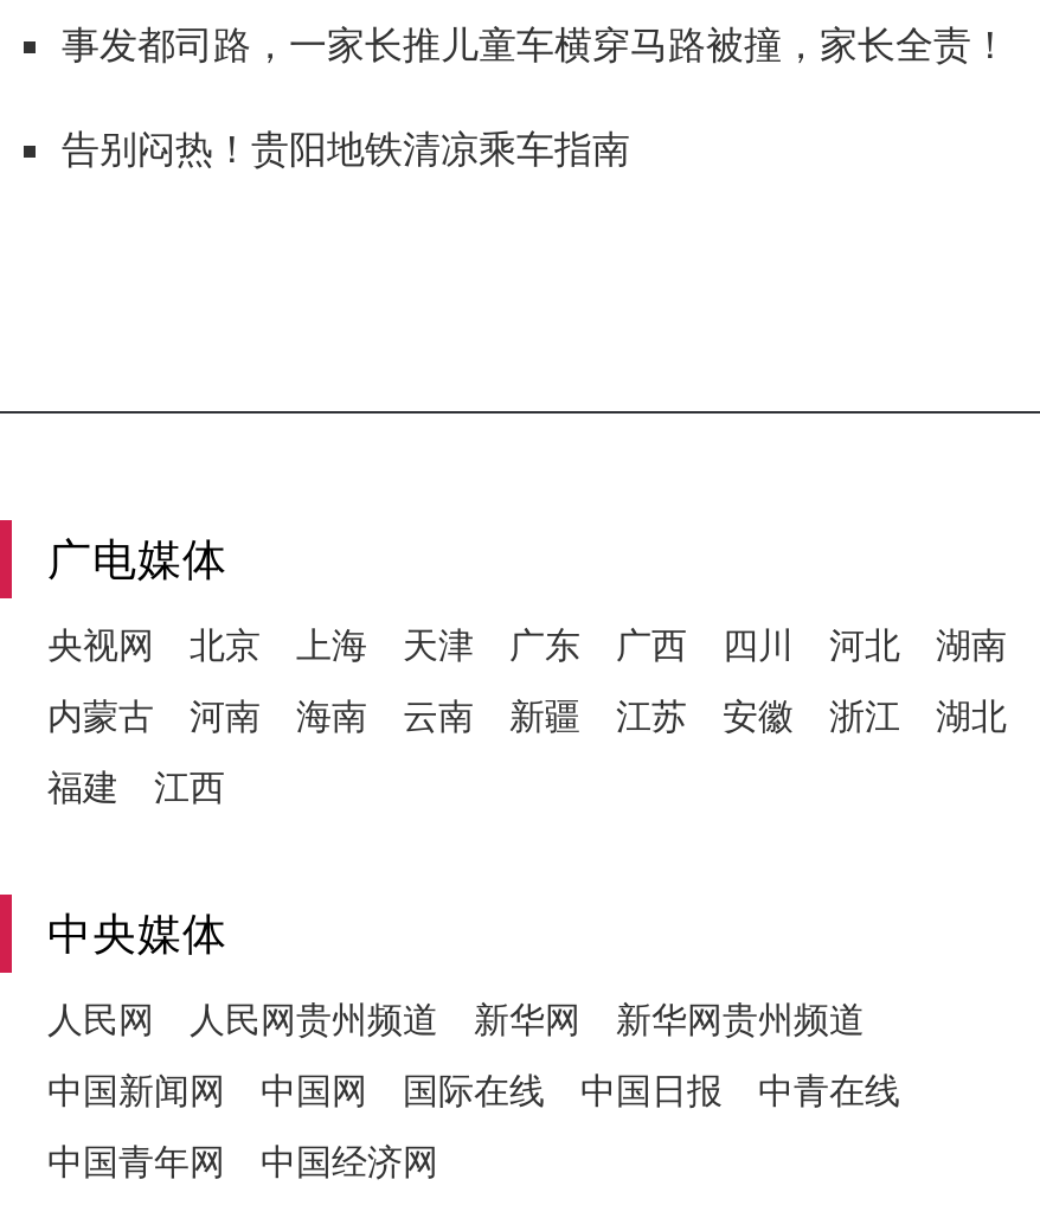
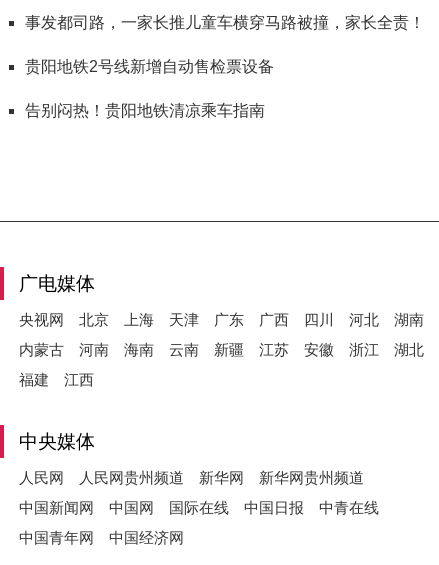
+ 贵阳地铁2号线新增自动售检票设备
